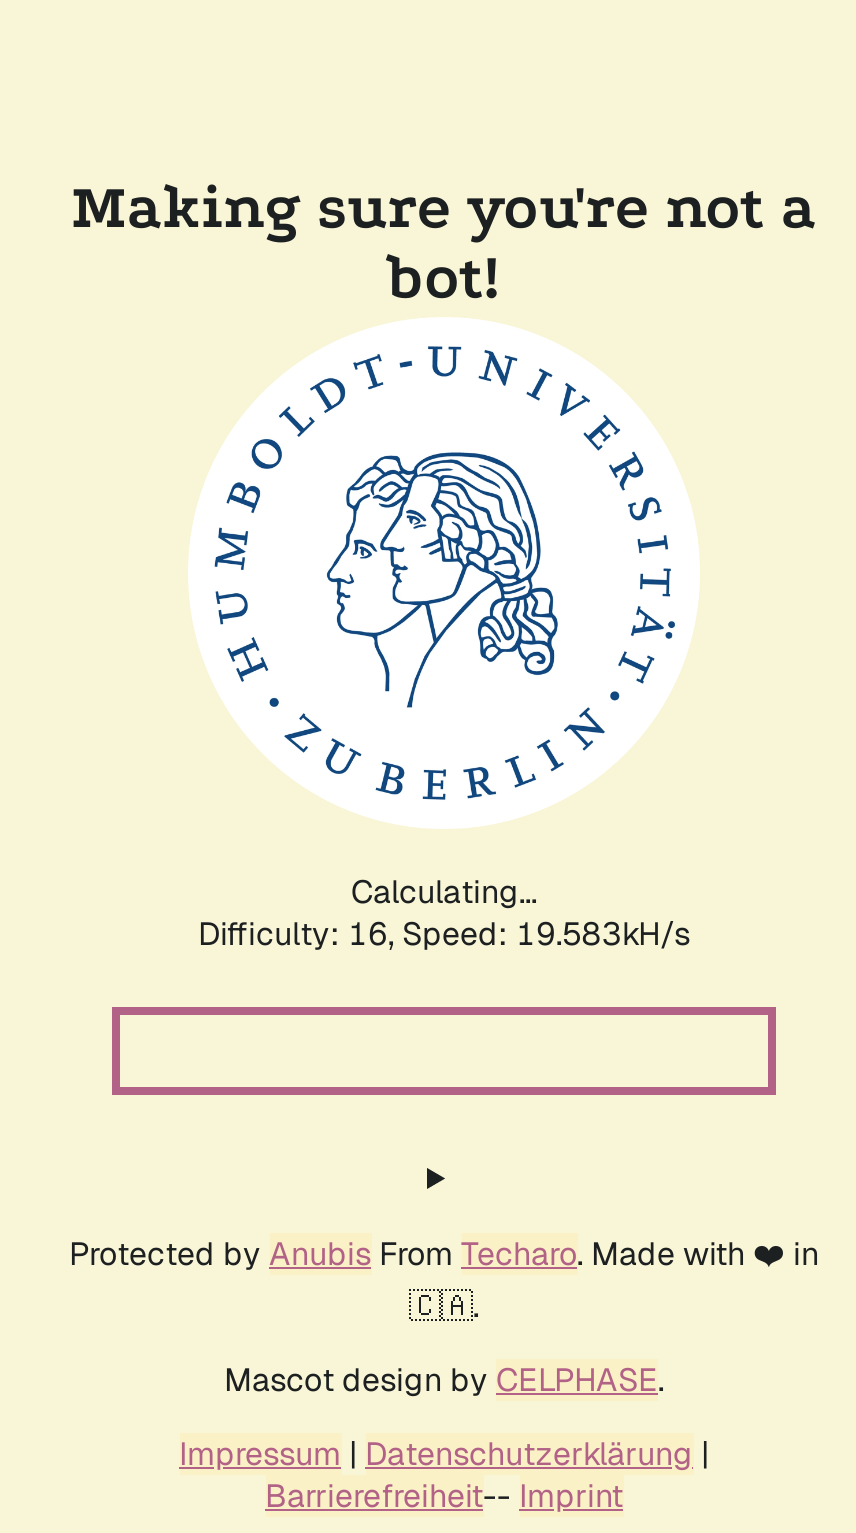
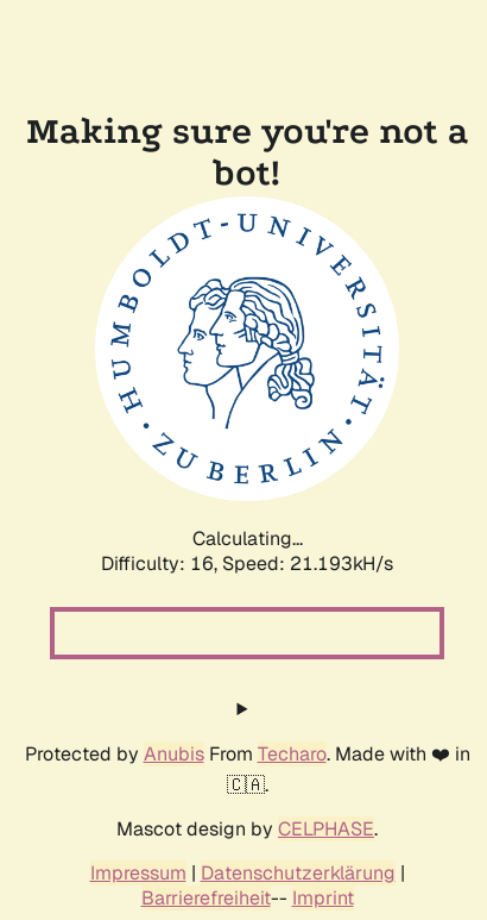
- Difficulty: 16, Speed: 19.583kH/s
+ Difficulty: 16, Speed: 21.193kH/s
